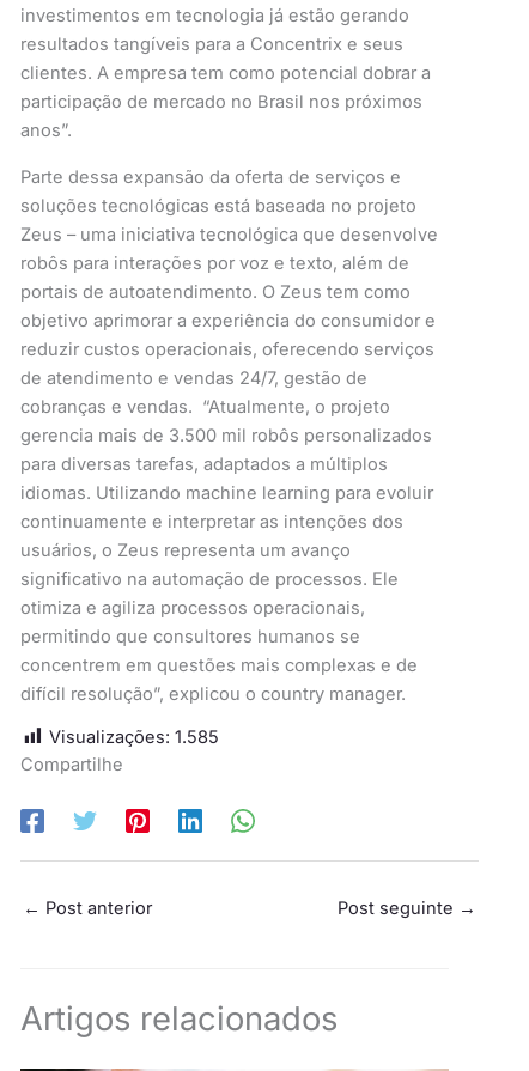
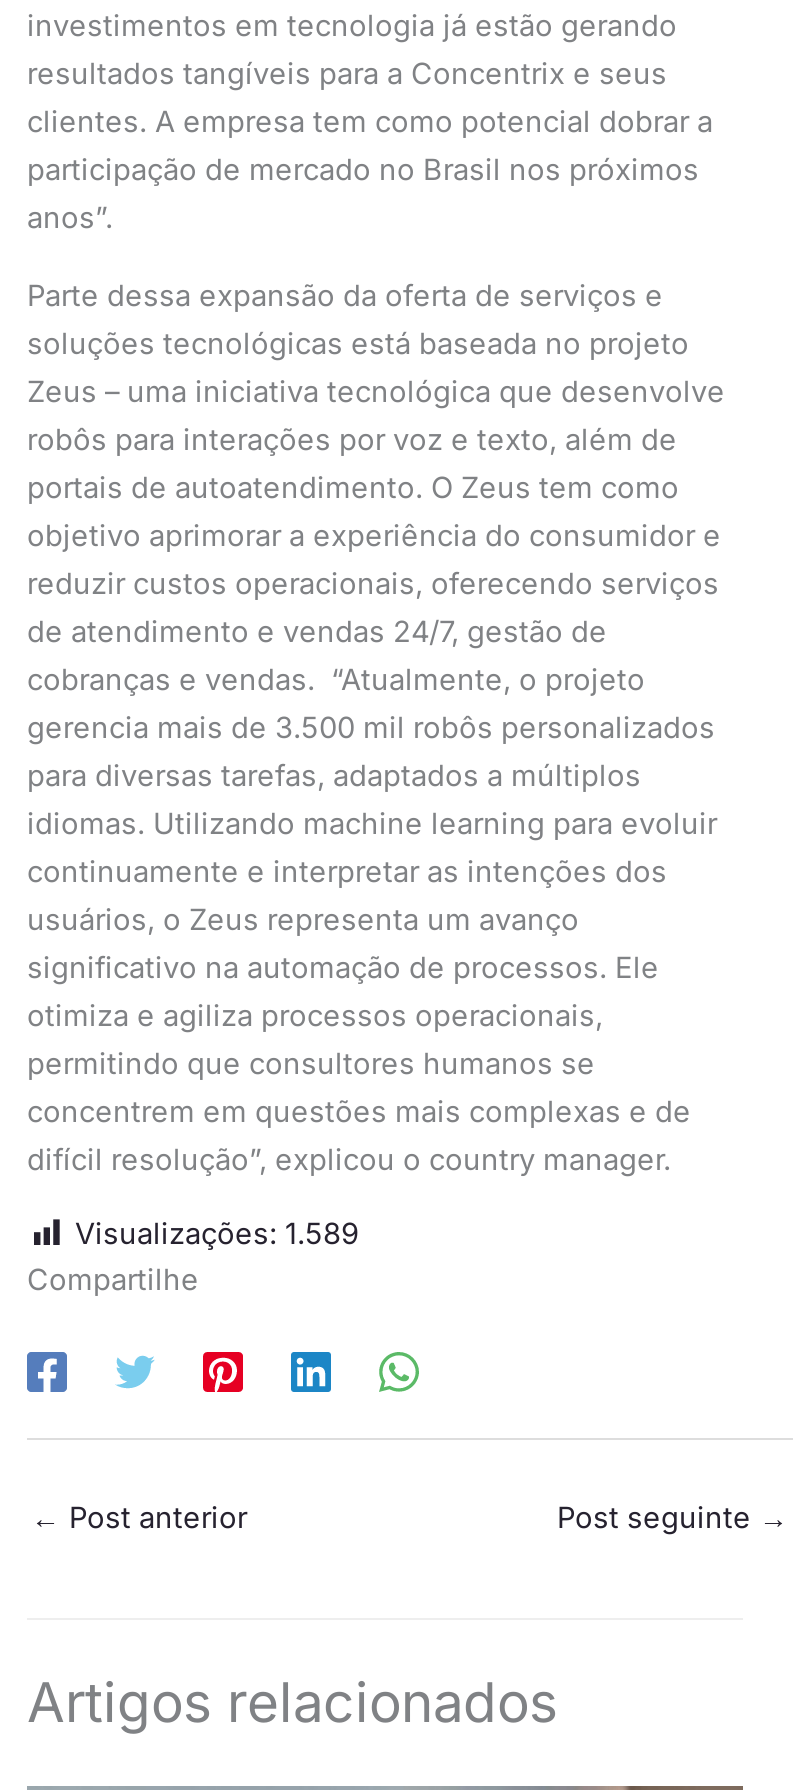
- Visualizações: 1.585
+ Visualizações: 1.589
